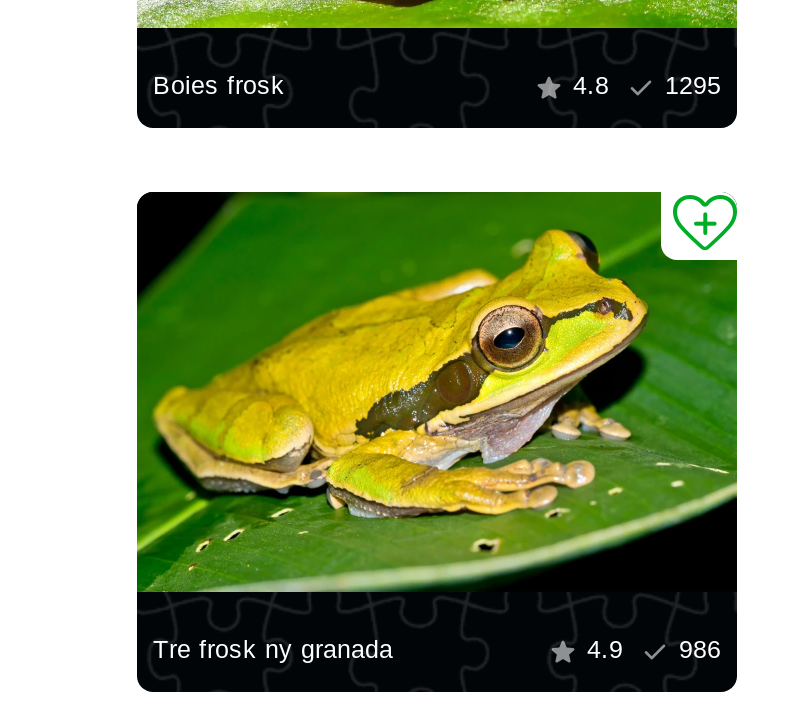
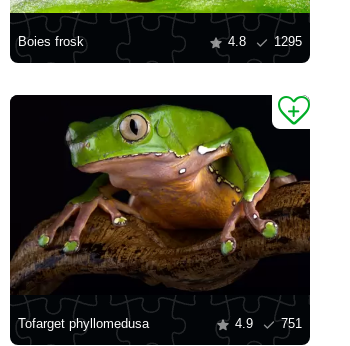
- [image]
- Tre frosk ny granada
+ [image]
+ Tofarget phyllomedusa

- 4.9 986
+ 4.9 751
